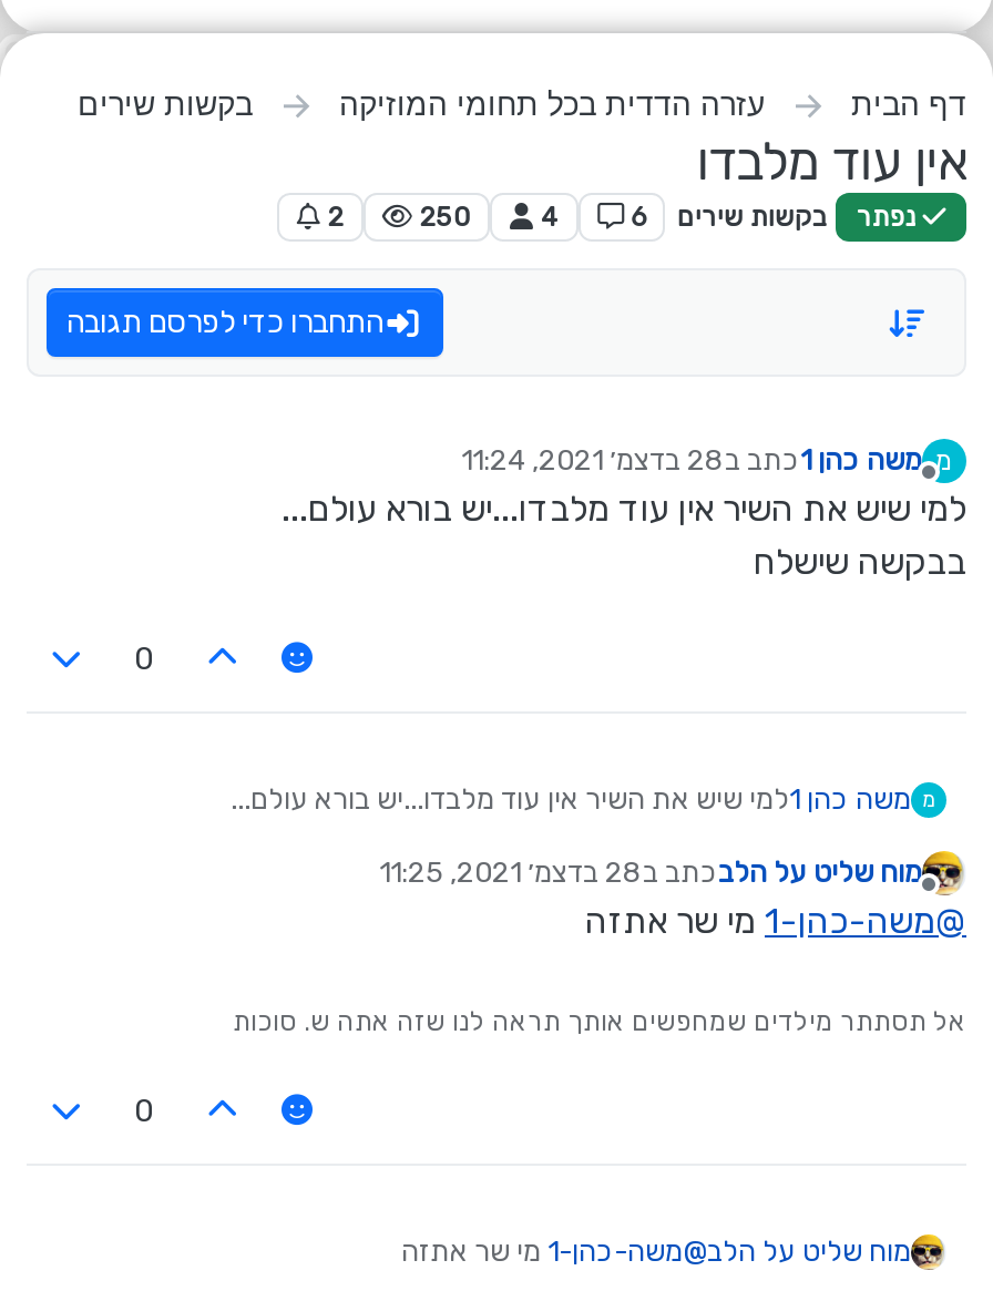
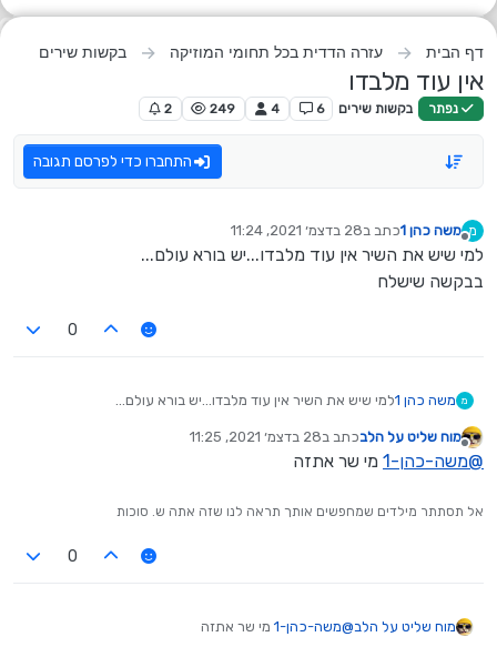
- 250
+ 249
